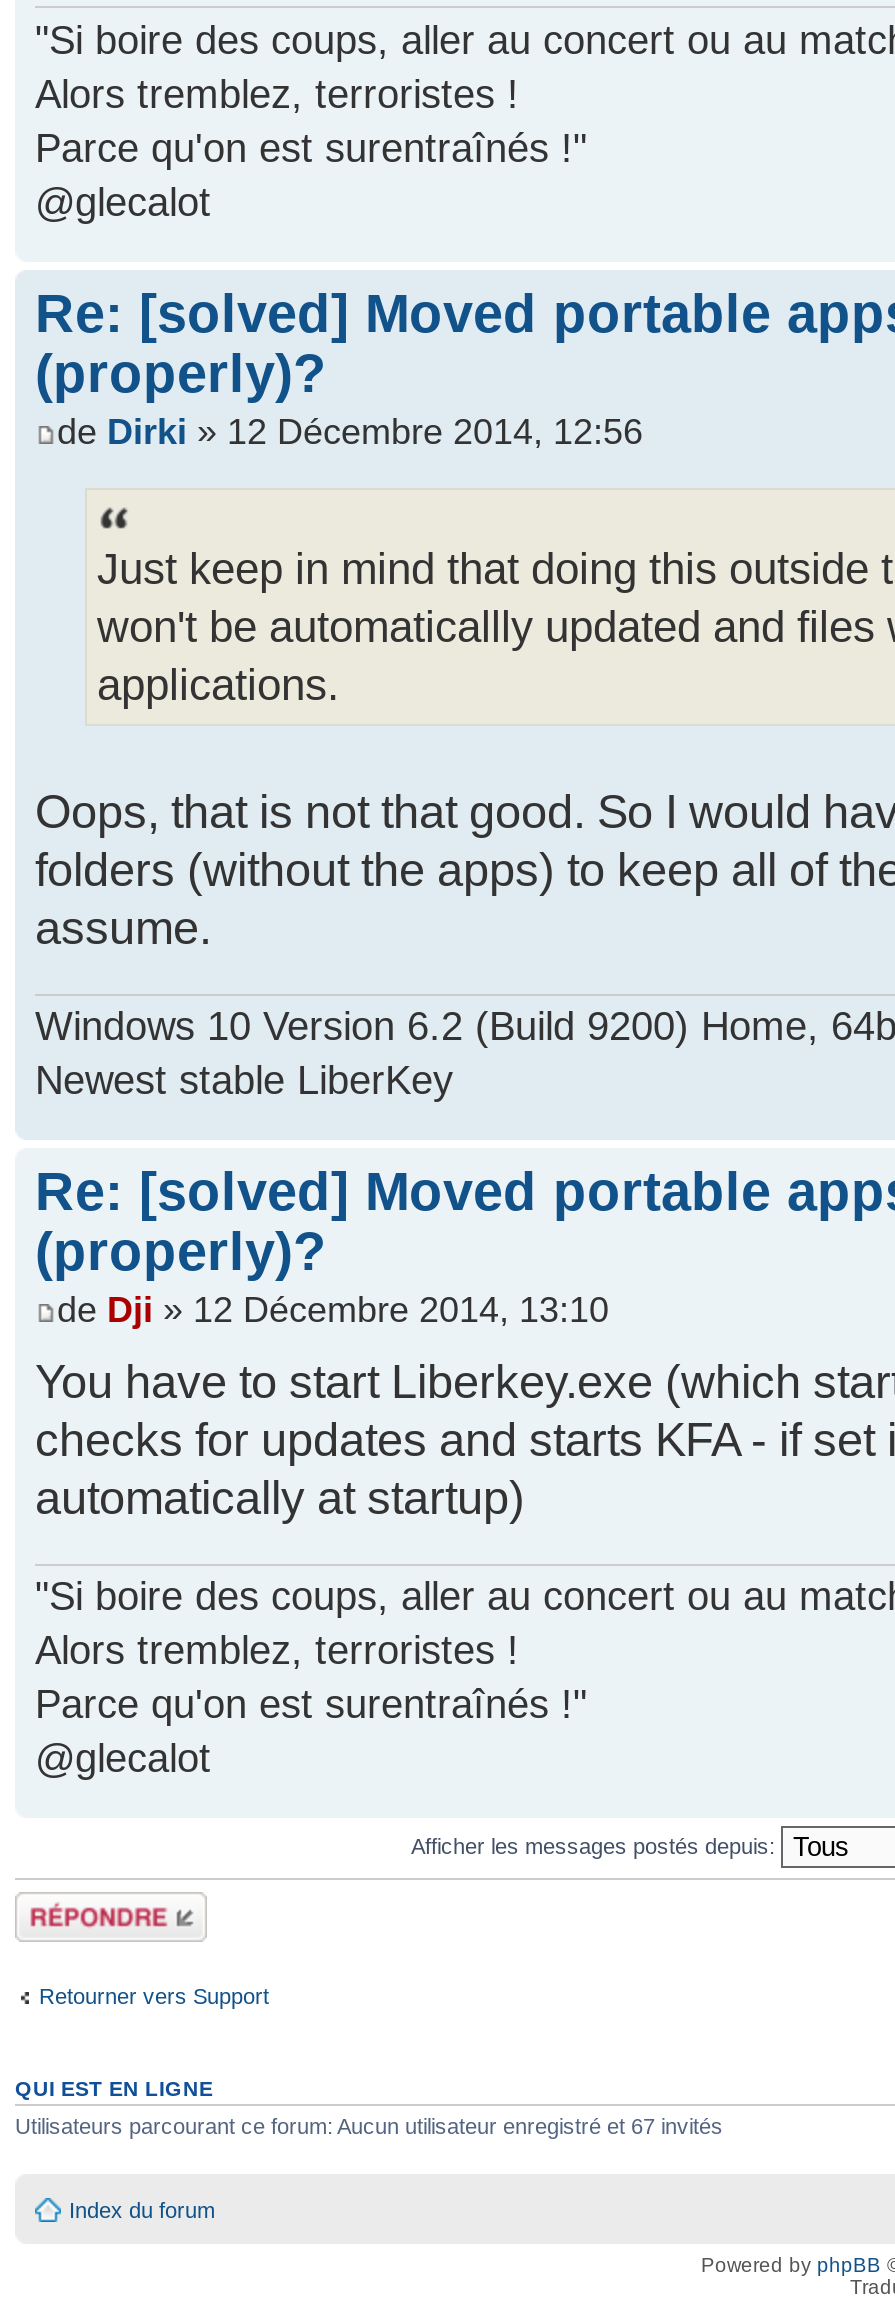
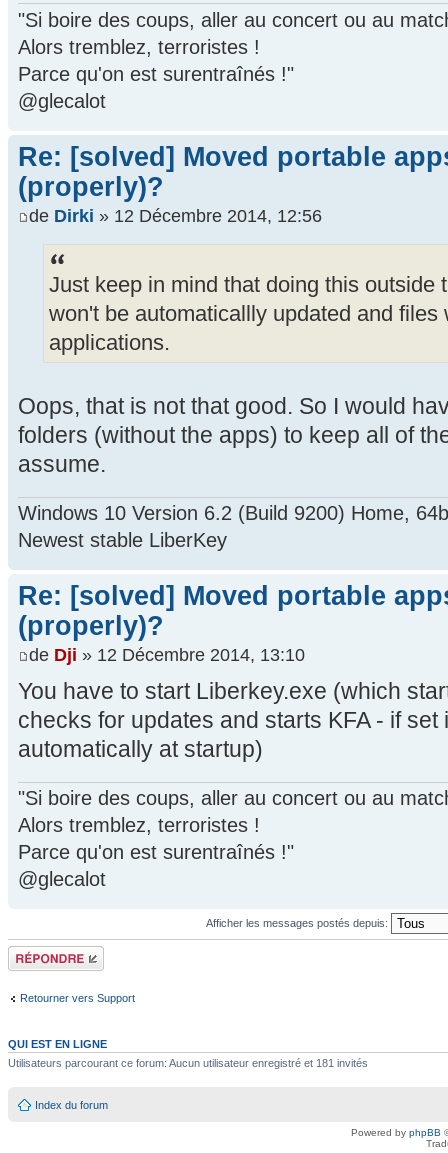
- Utilisateurs parcourant ce forum: Aucun utilisateur enregistré et 67 invités
+ Utilisateurs parcourant ce forum: Aucun utilisateur enregistré et 181 invités
